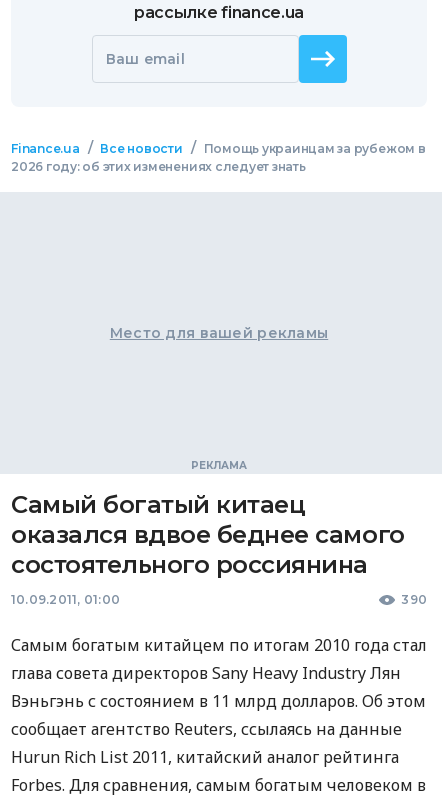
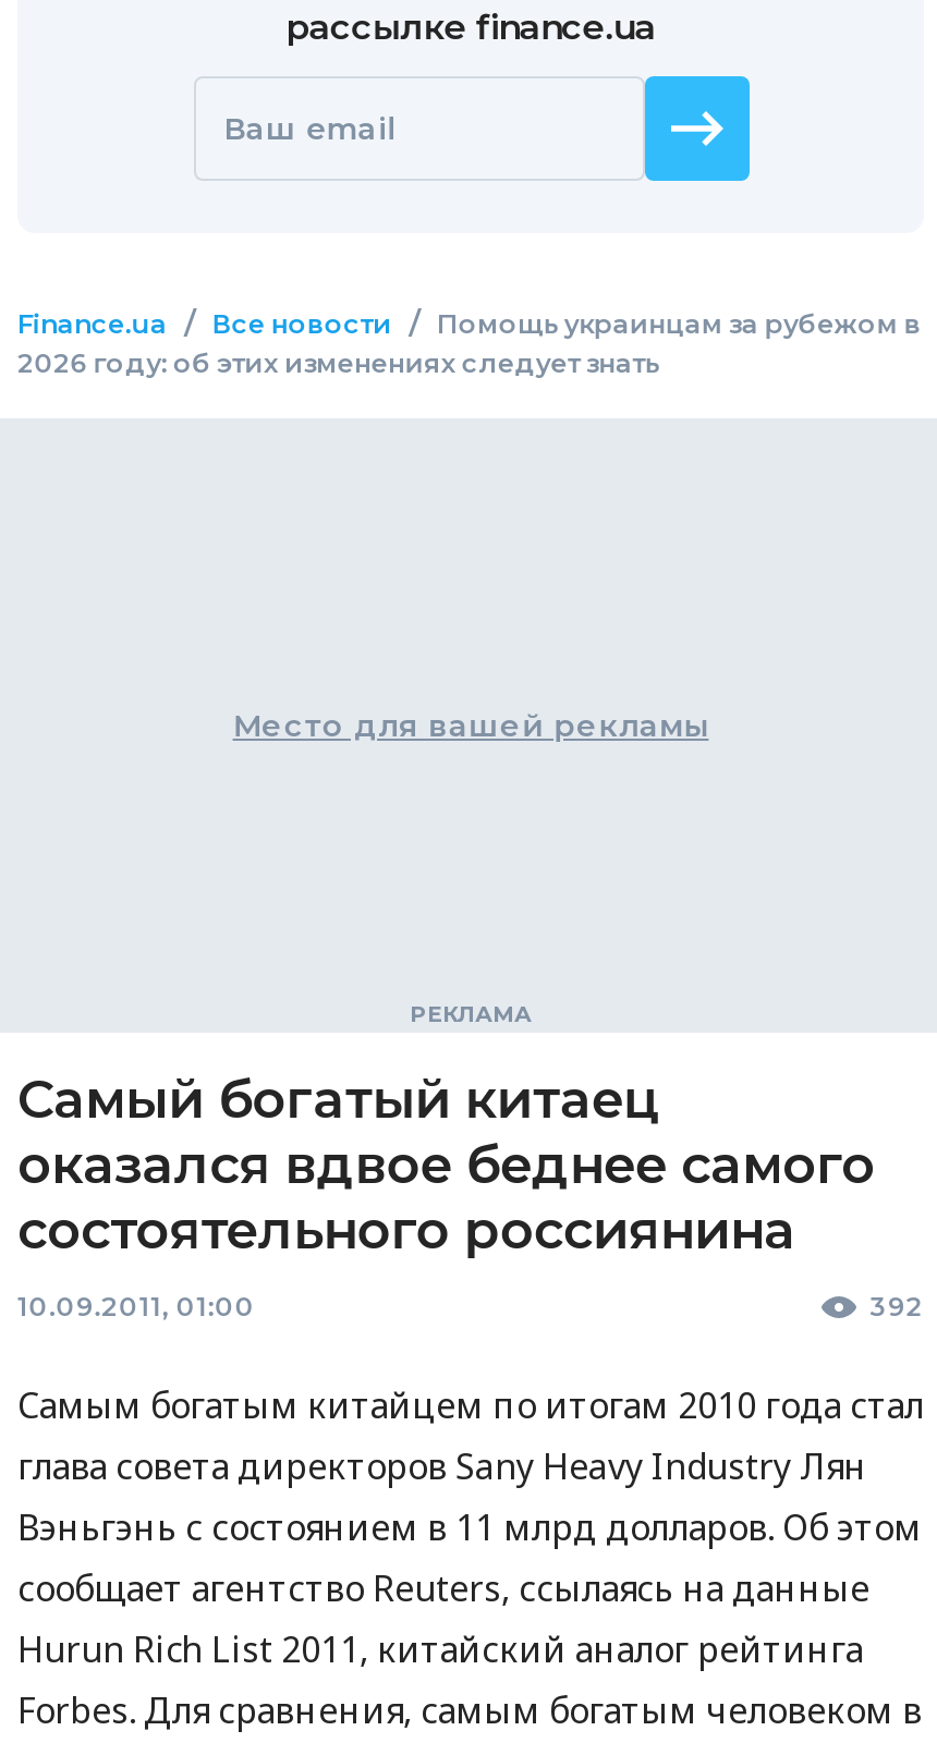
- 390
+ 392
